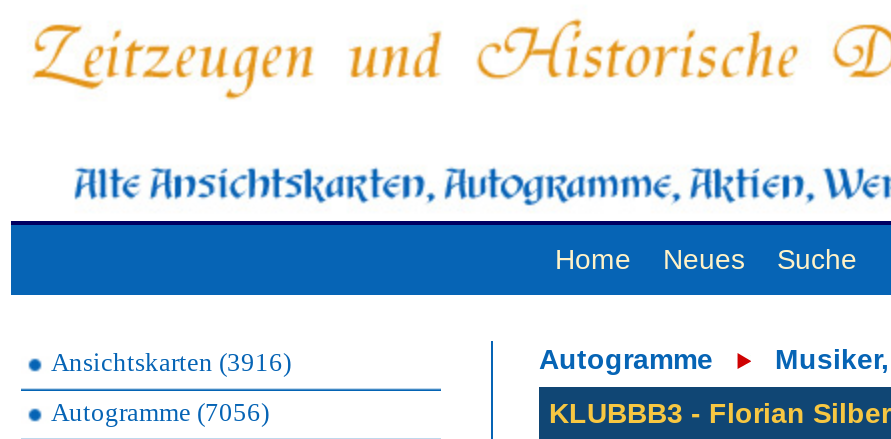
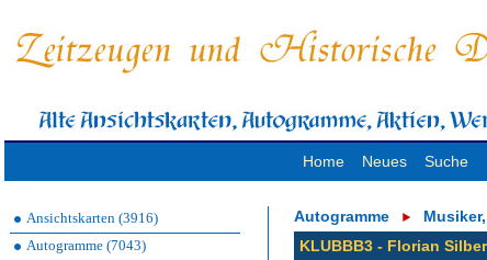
- Autogramme (7056)
+ Autogramme (7043)
